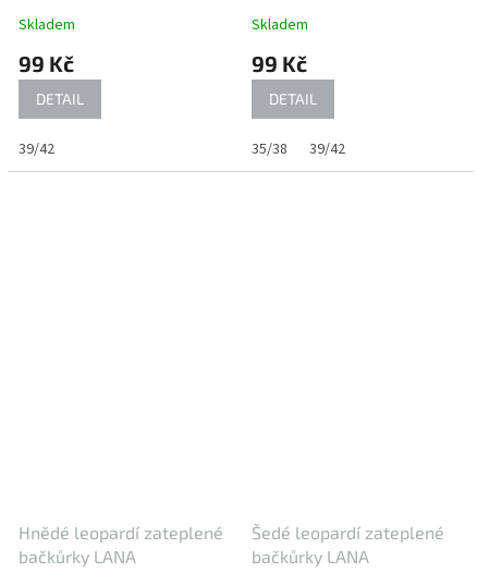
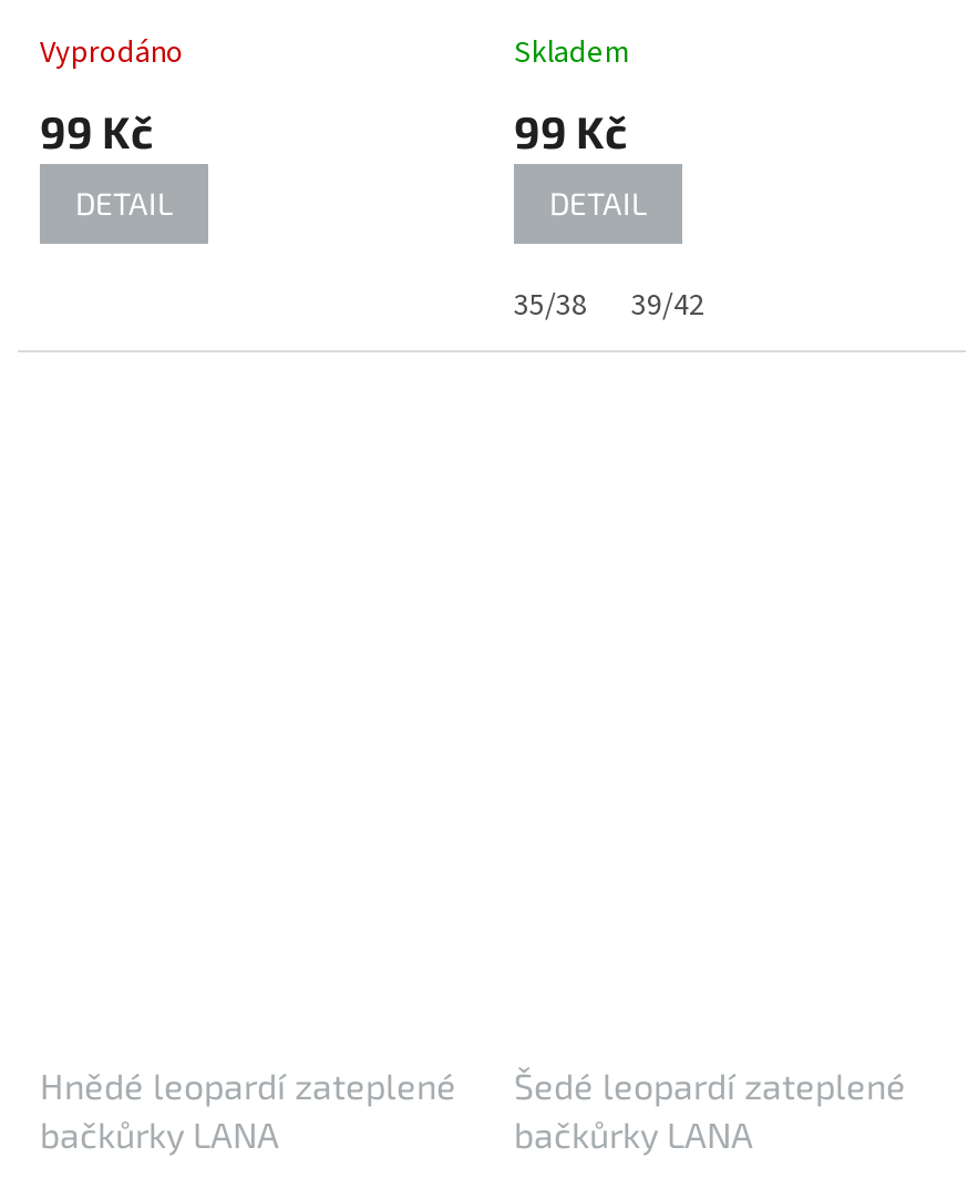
- Skladem
+ Vyprodáno

- 39/42
